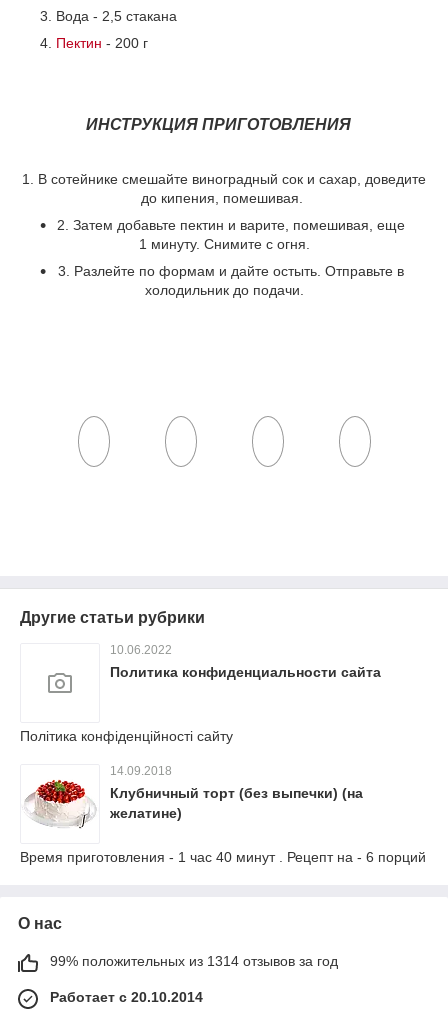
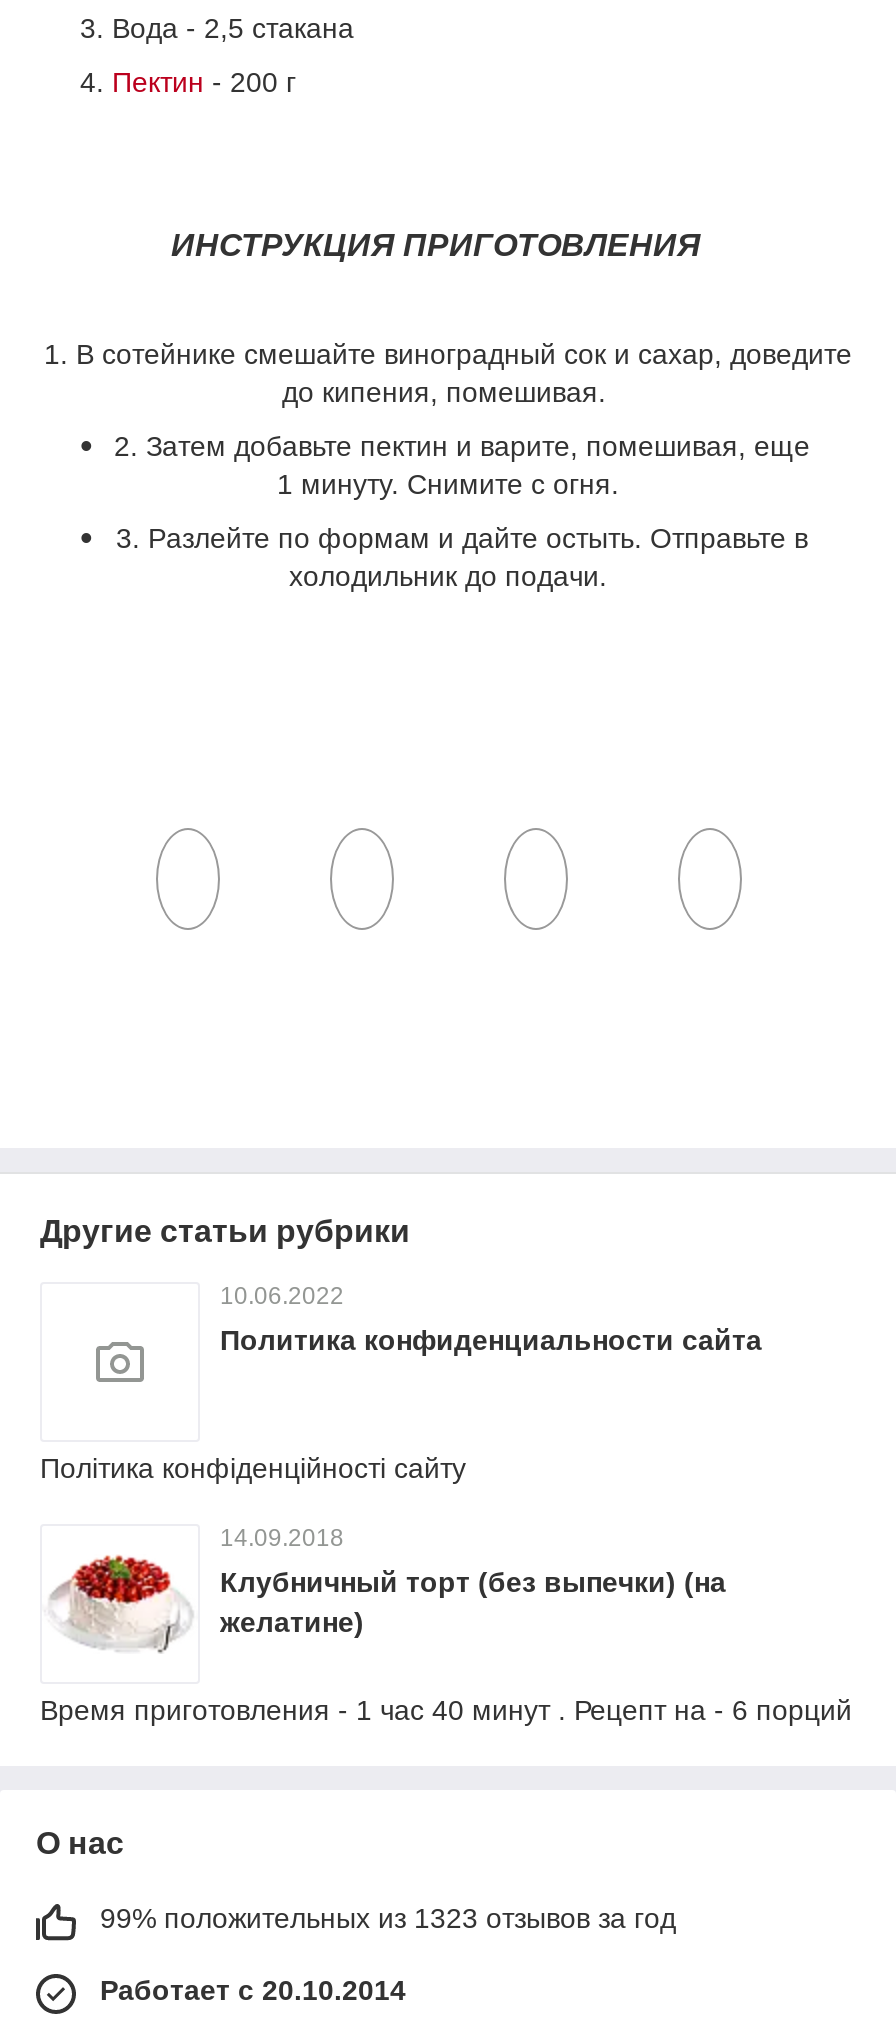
- 99% положительных из 1314 отзывов за год
+ 99% положительных из 1323 отзывов за год
